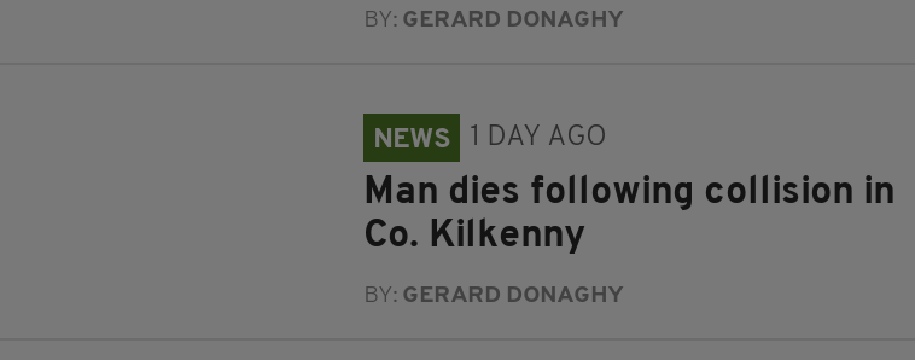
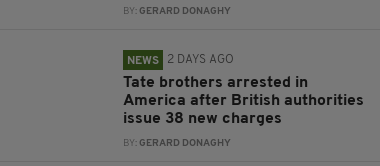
- NEWS 1 DAY AGO
+ NEWS 2 DAYS AGO

- Man dies following collision in
- Co. Kilkenny
+ Tate brothers arrested in
+ America after British authorities
+ issue 38 new charges
